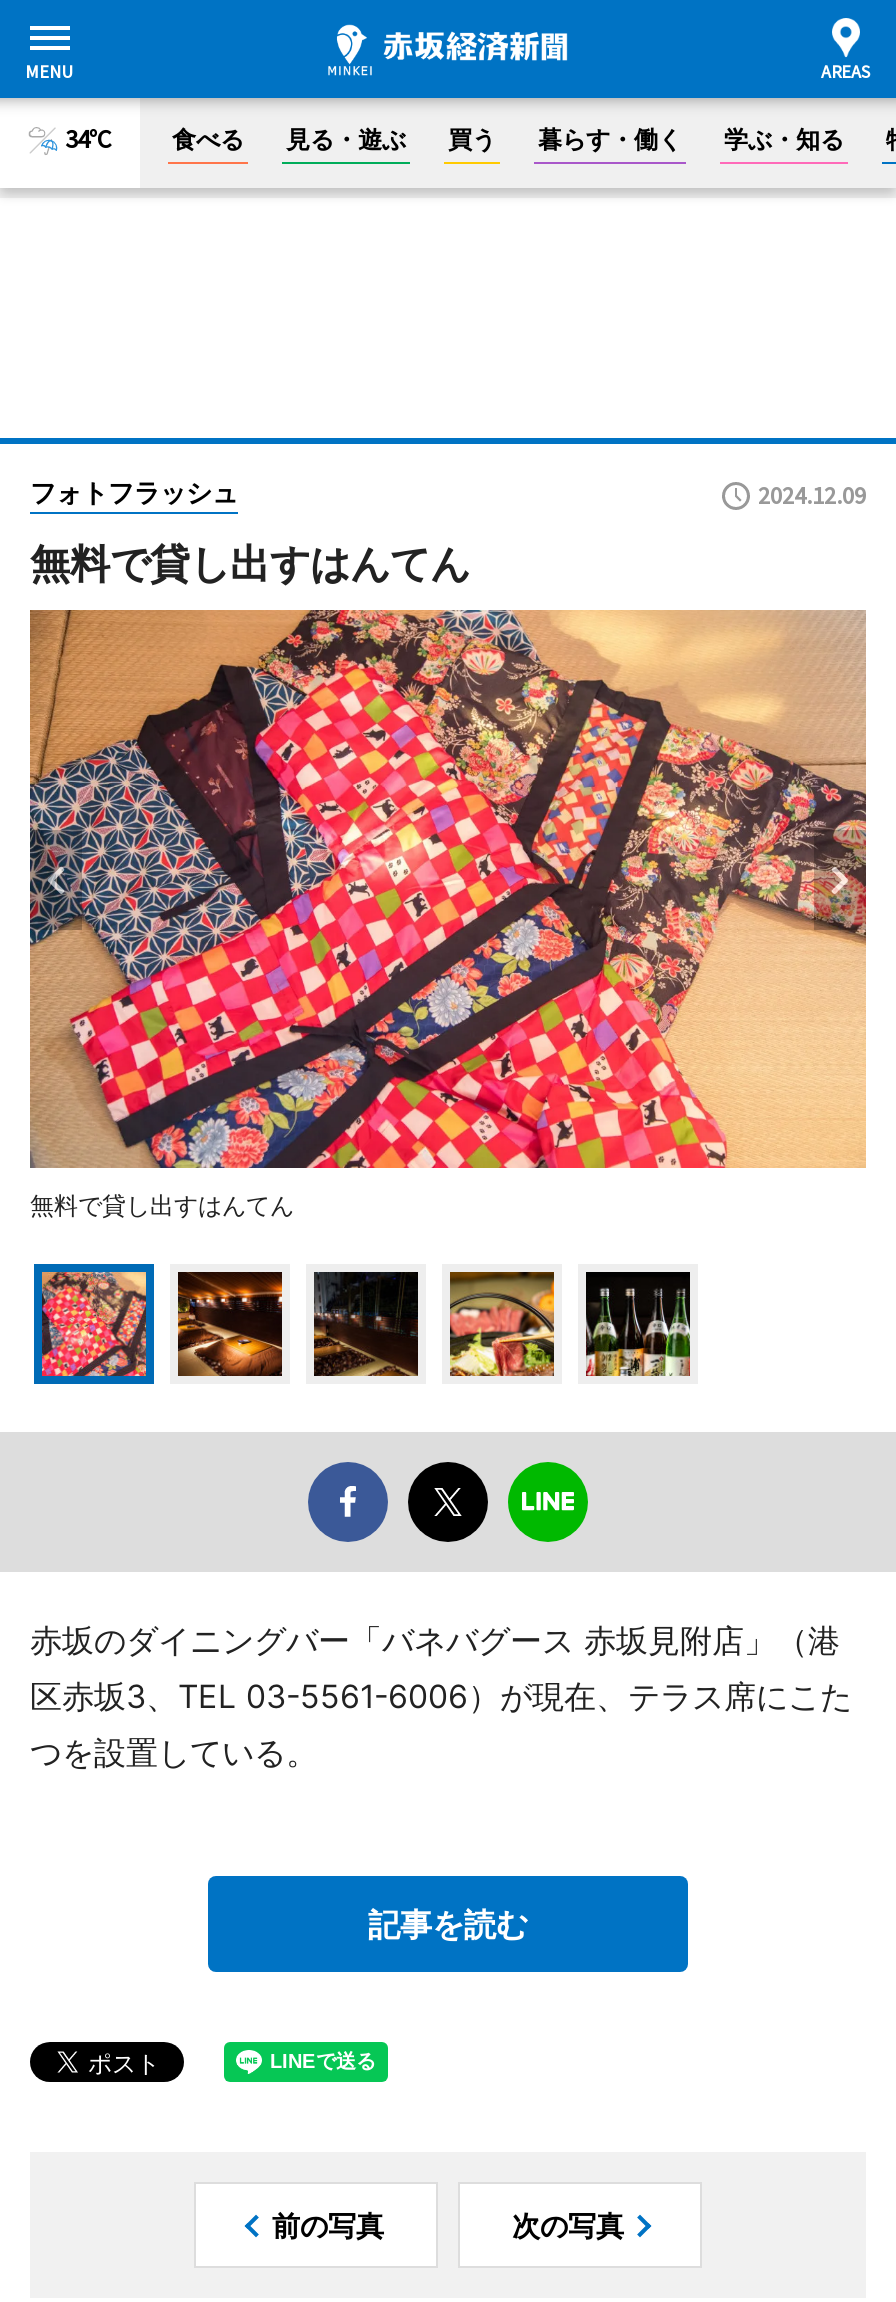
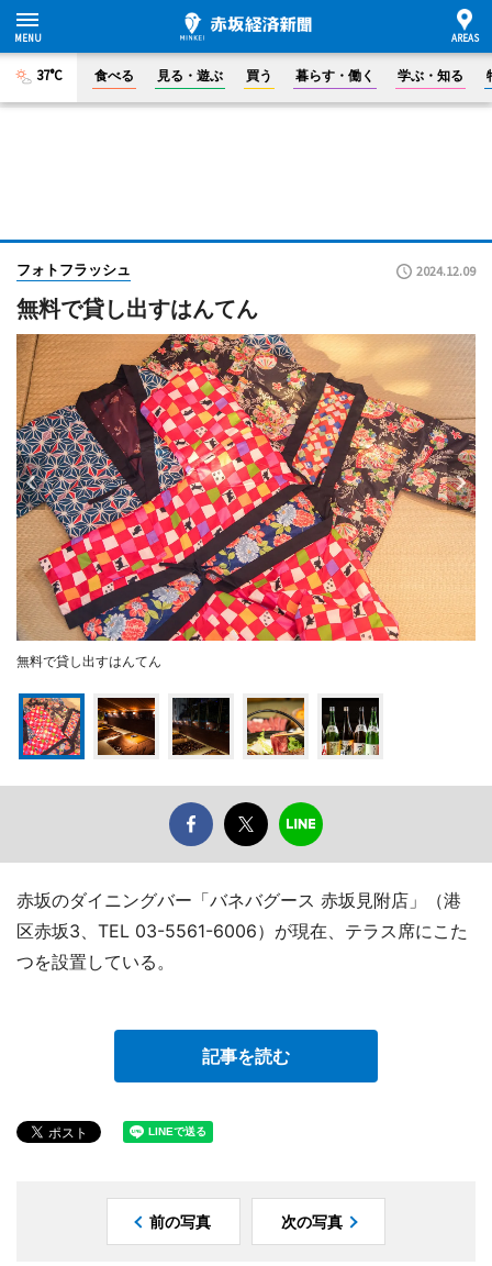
- 34°C
+ 37°C
